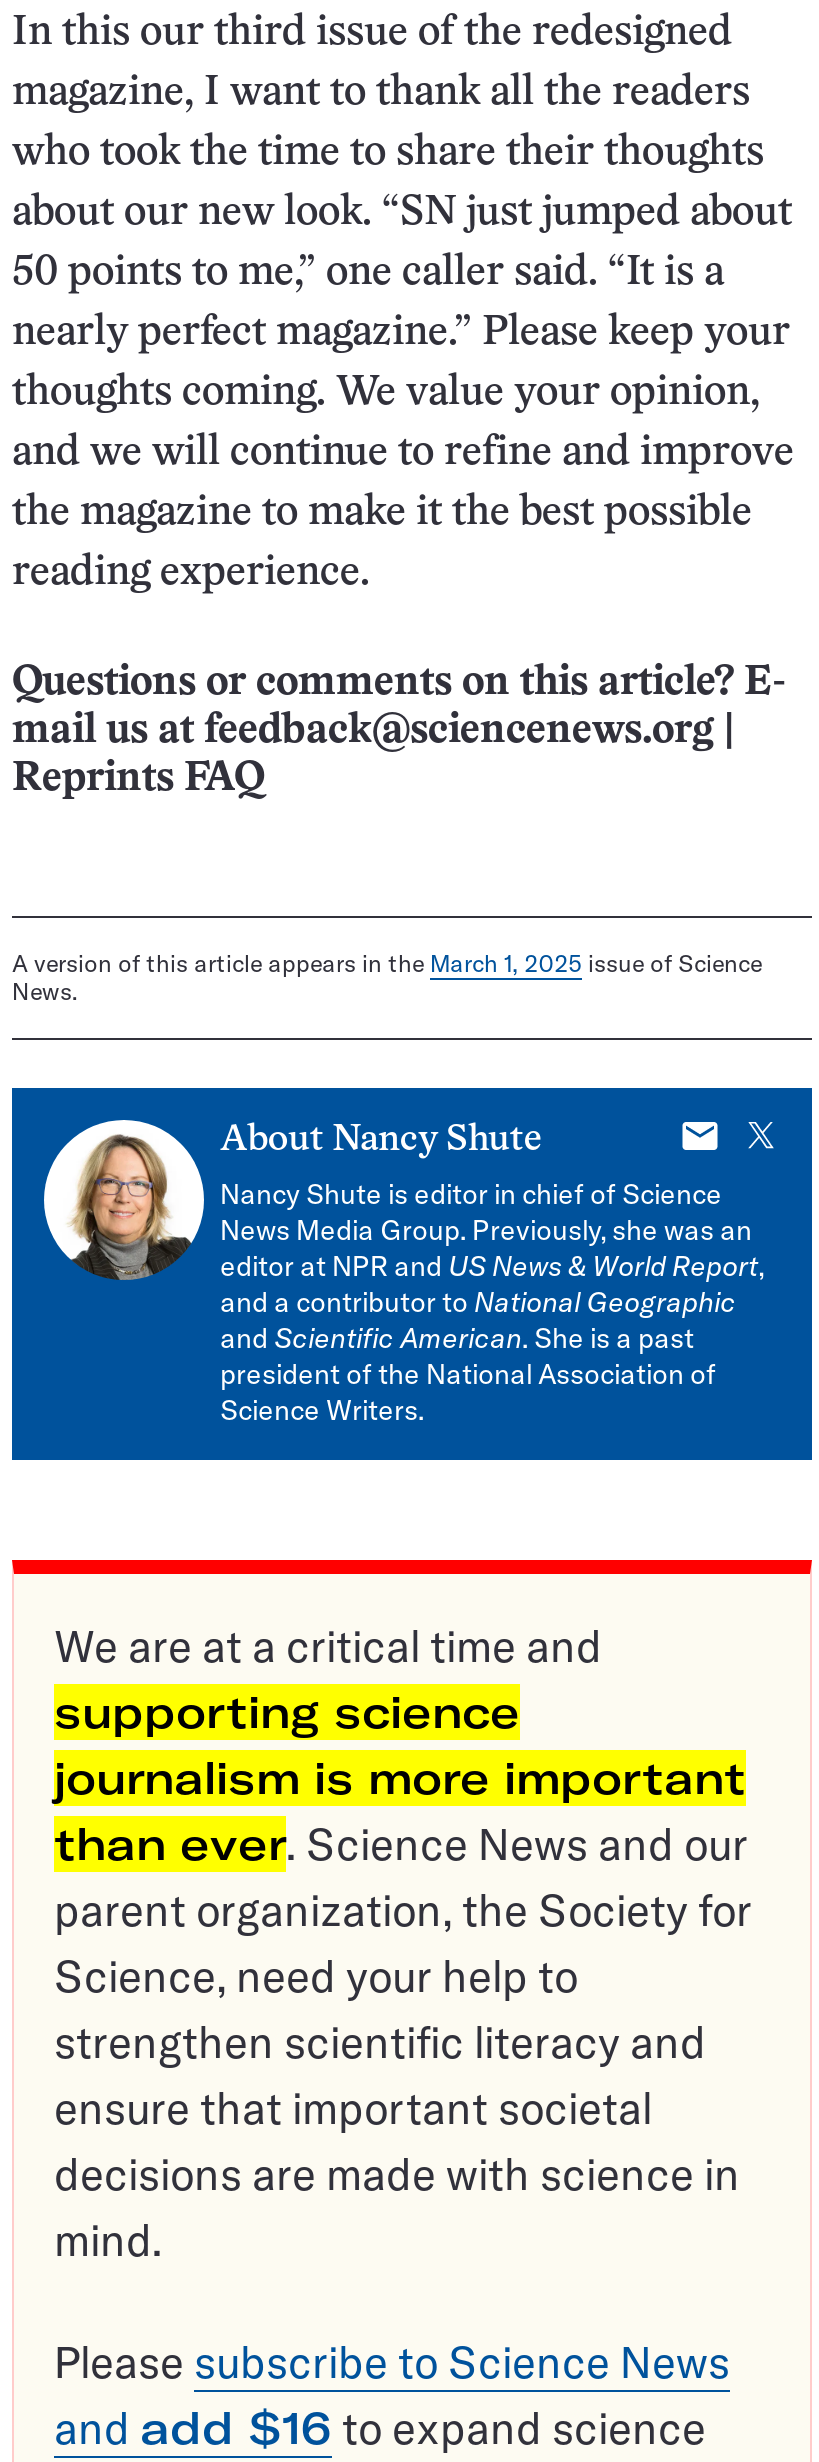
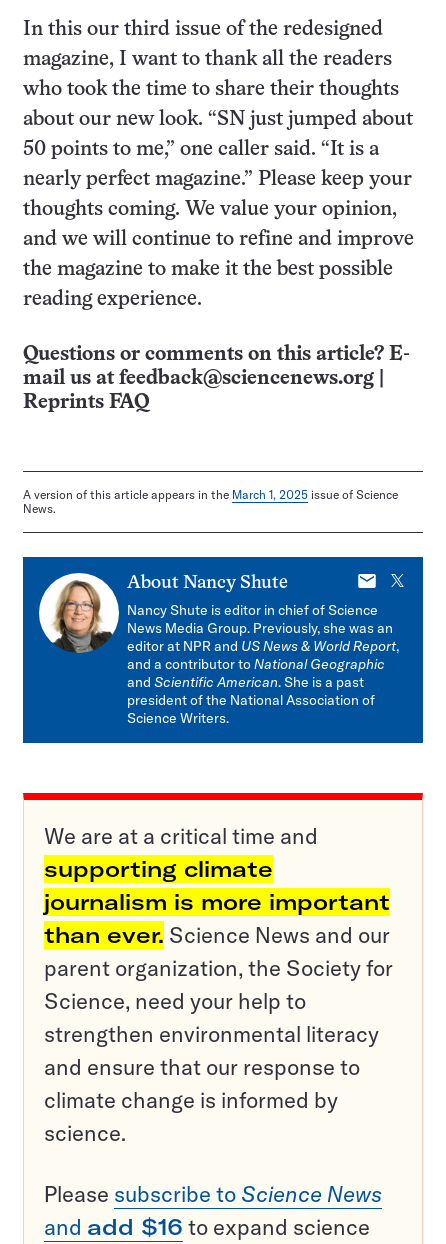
- supporting science
+ supporting climate

- strengthen scientific literacy and
- ensure that important societal
- decisions are made with science in
- mind.
+ strengthen environmental literacy
+ and ensure that our response to
+ climate change is informed by
+ science.
